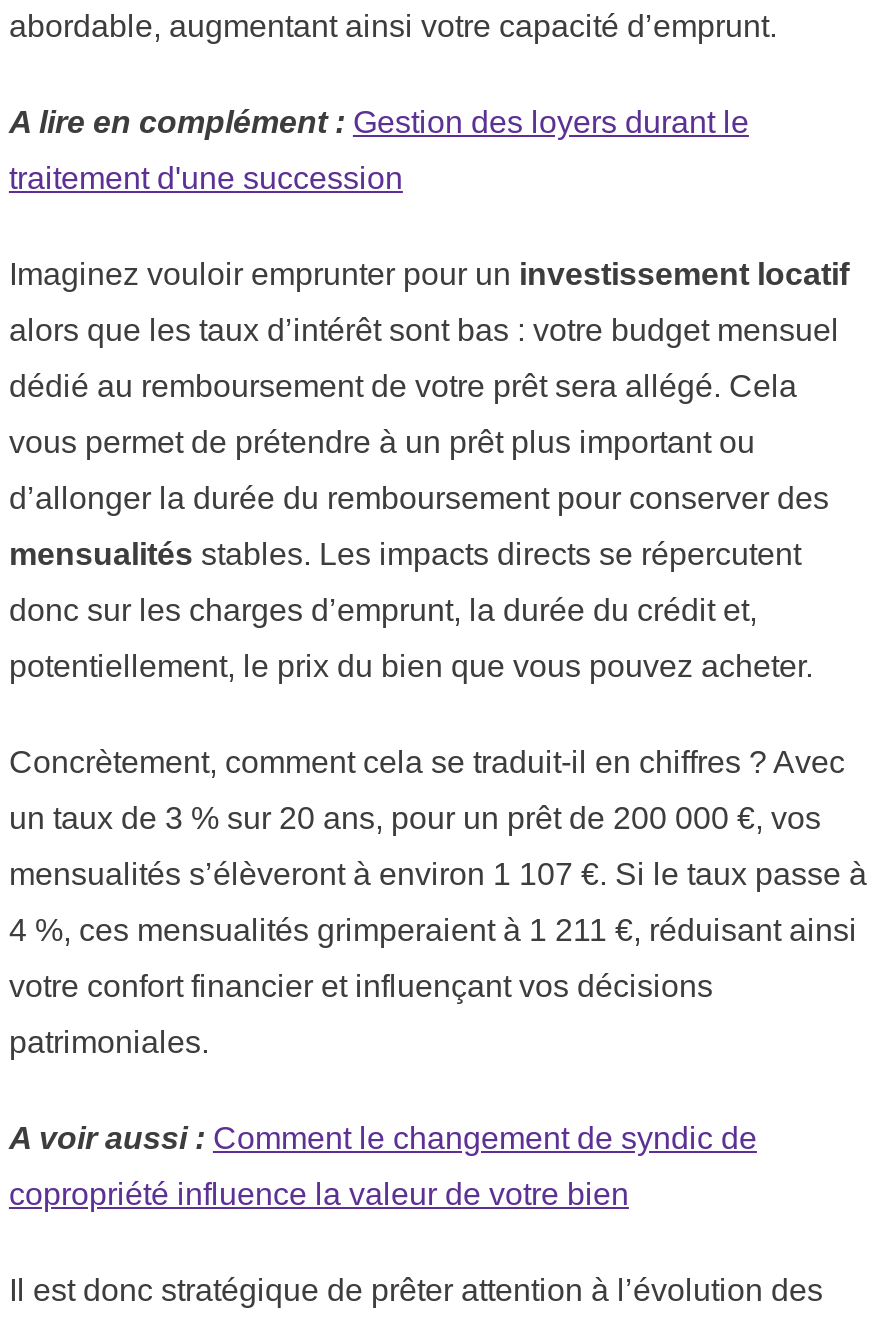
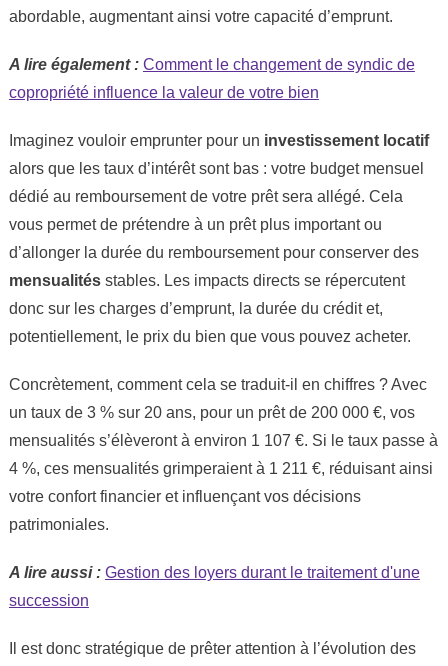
- A lire en complément : Gestion des loyers durant le
+ A lire également : Comment le changement de syndic de

- traitement d'une succession

+ succession

- A voir aussi : Comment le changement de syndic de
+ A lire aussi : Gestion des loyers durant le traitement d'une

moved up: copropriété influence la valeur de votre bien
